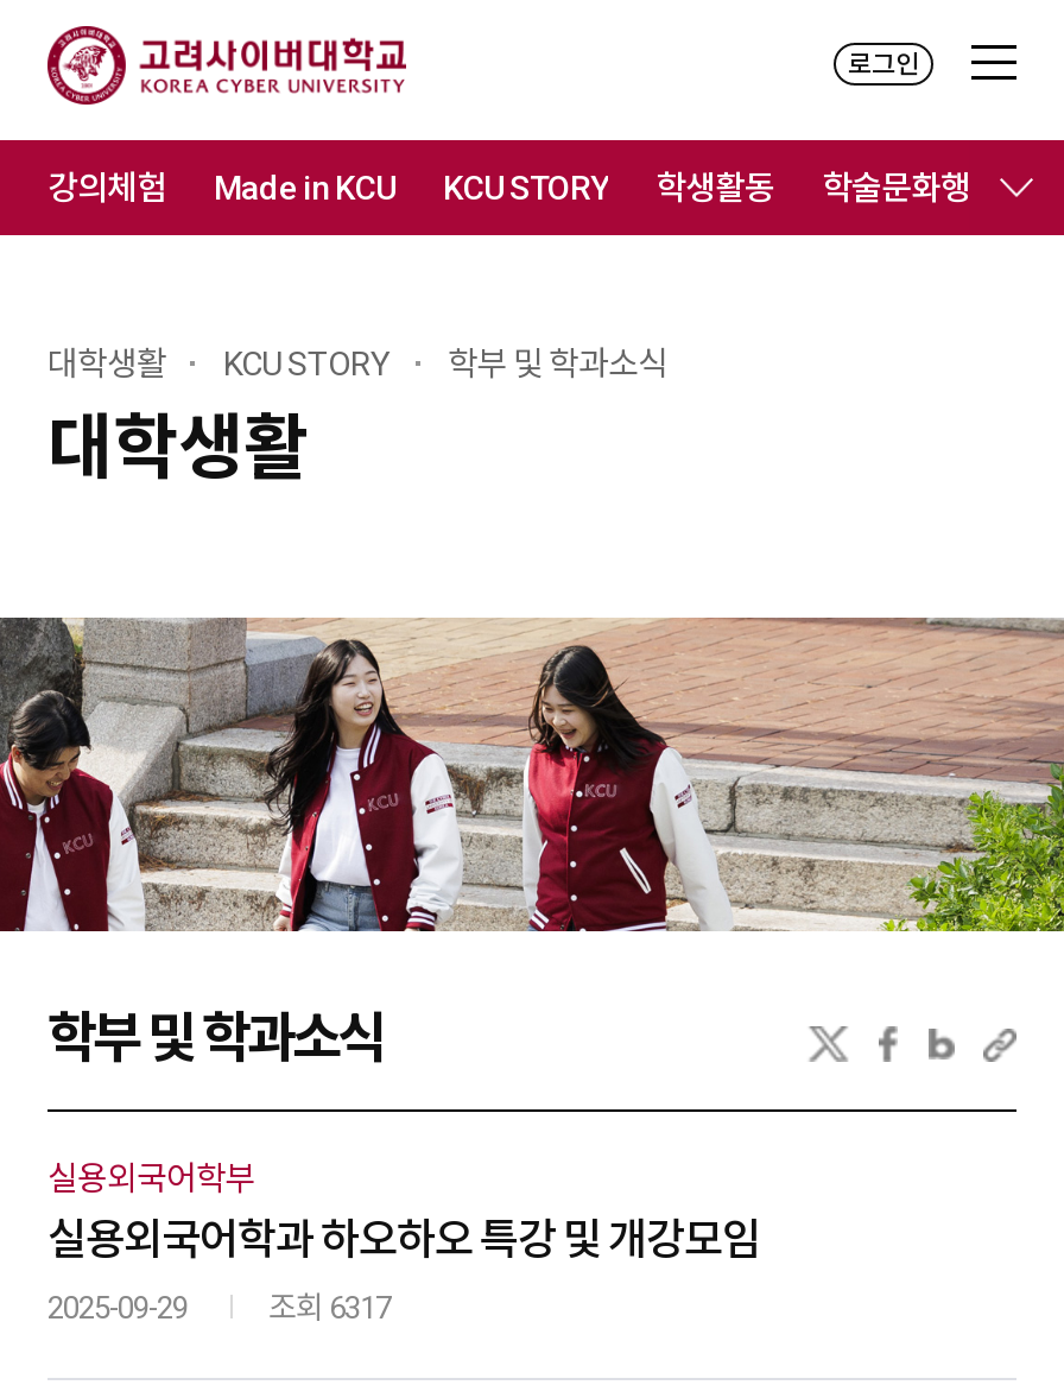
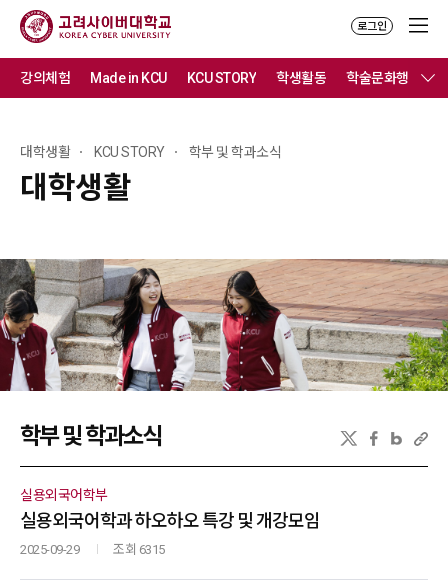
- 조회 6317
+ 조회 6315
